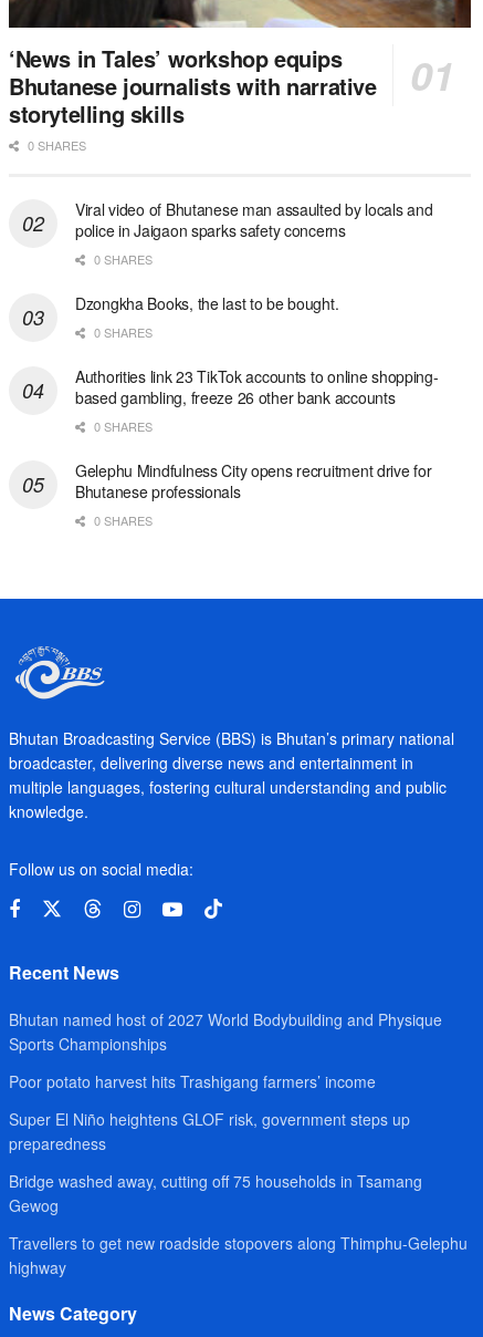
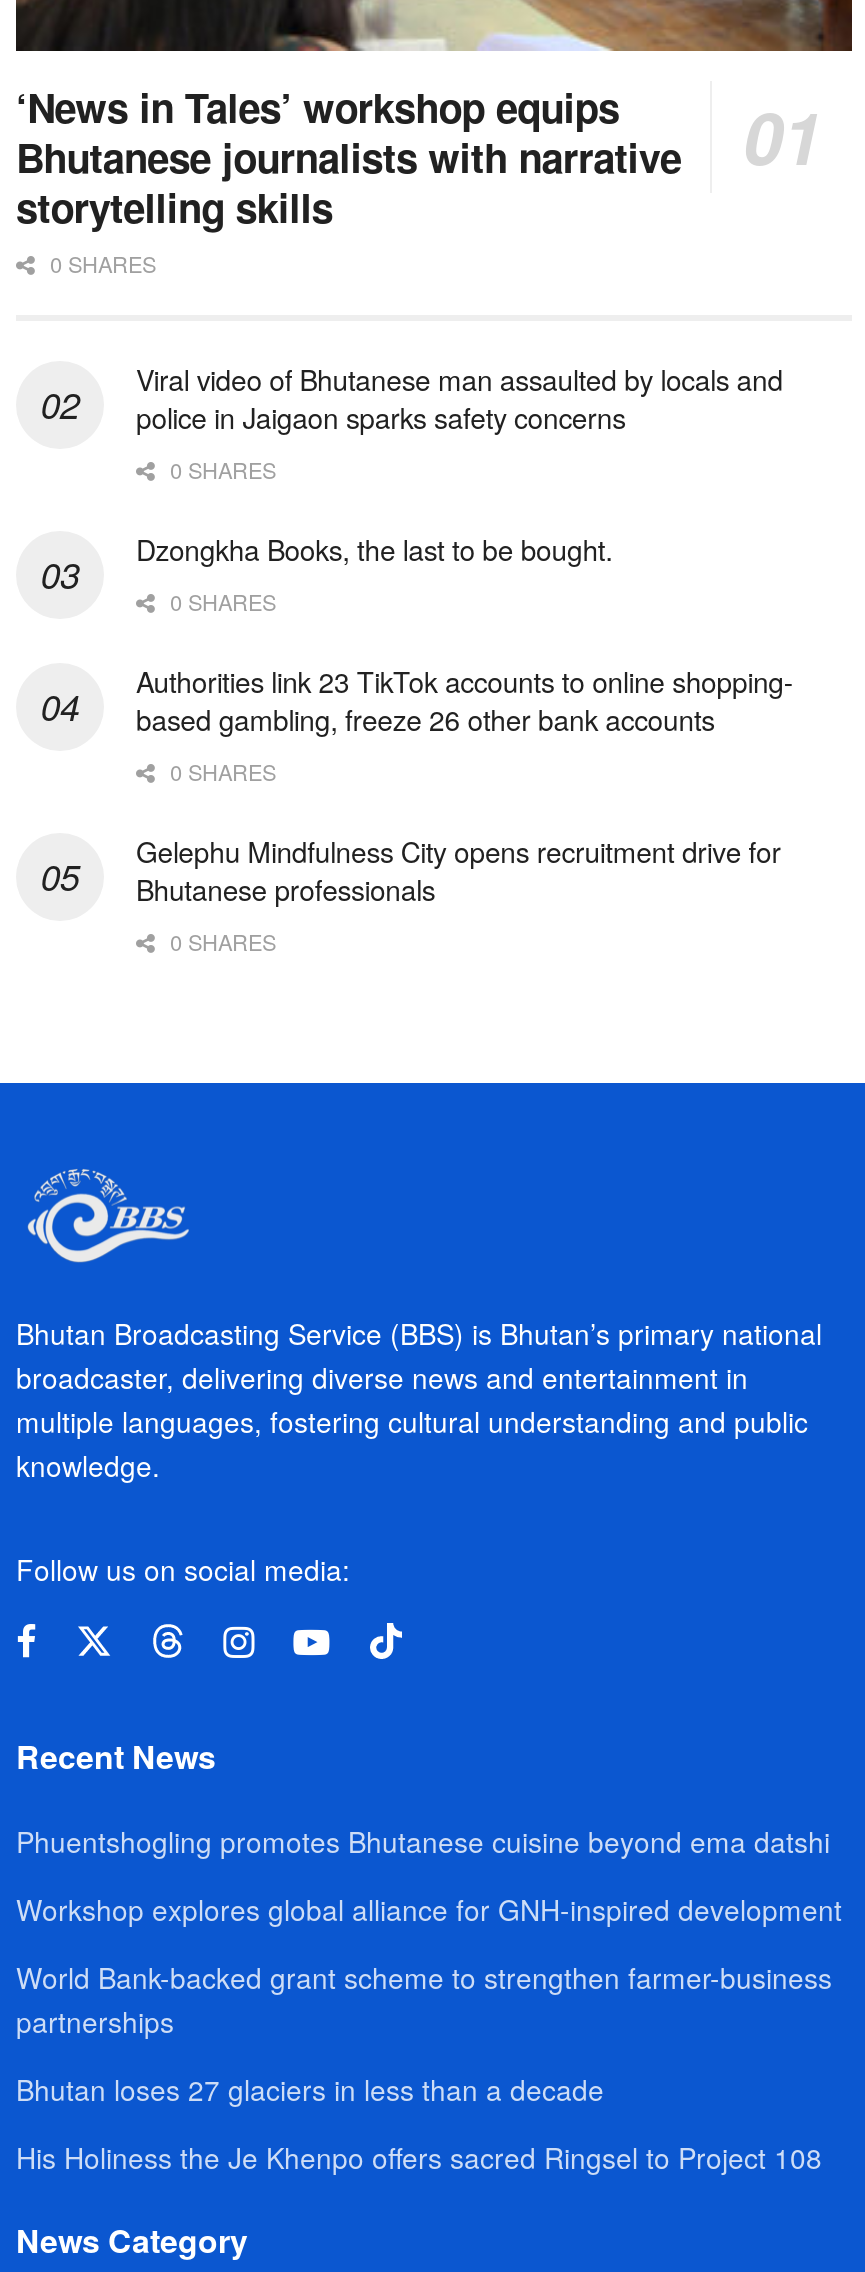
- Bhutan named host of 2027 World Bodybuilding and Physique
- Sports Championships
+ Phuentshogling promotes Bhutanese cuisine beyond ema datshi

- Poor potato harvest hits Trashigang farmers’ income
+ Workshop explores global alliance for GNH-inspired development

- Super El Niño heightens GLOF risk, government steps up
- preparedness
+ World Bank-backed grant scheme to strengthen farmer-business
+ partnerships

- Bridge washed away, cutting off 75 households in Tsamang
- Gewog
+ Bhutan loses 27 glaciers in less than a decade

- Travellers to get new roadside stopovers along Thimphu-Gelephu
- highway
+ His Holiness the Je Khenpo offers sacred Ringsel to Project 108
